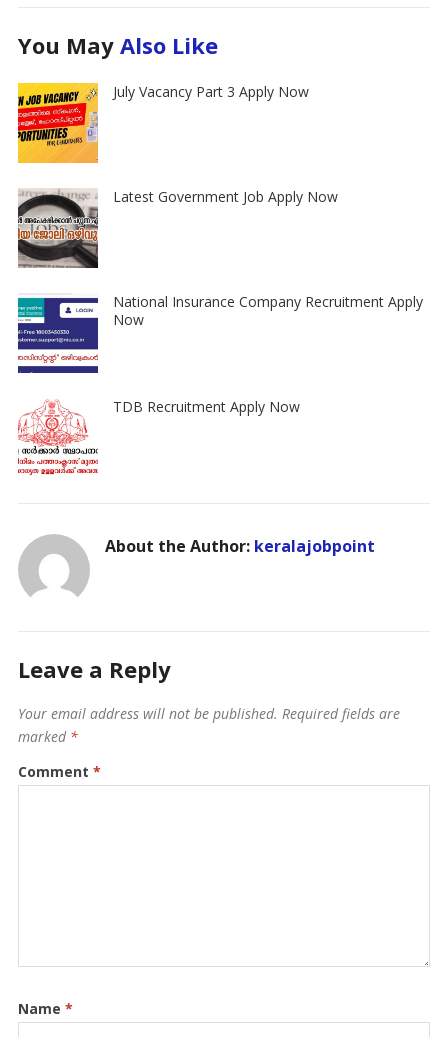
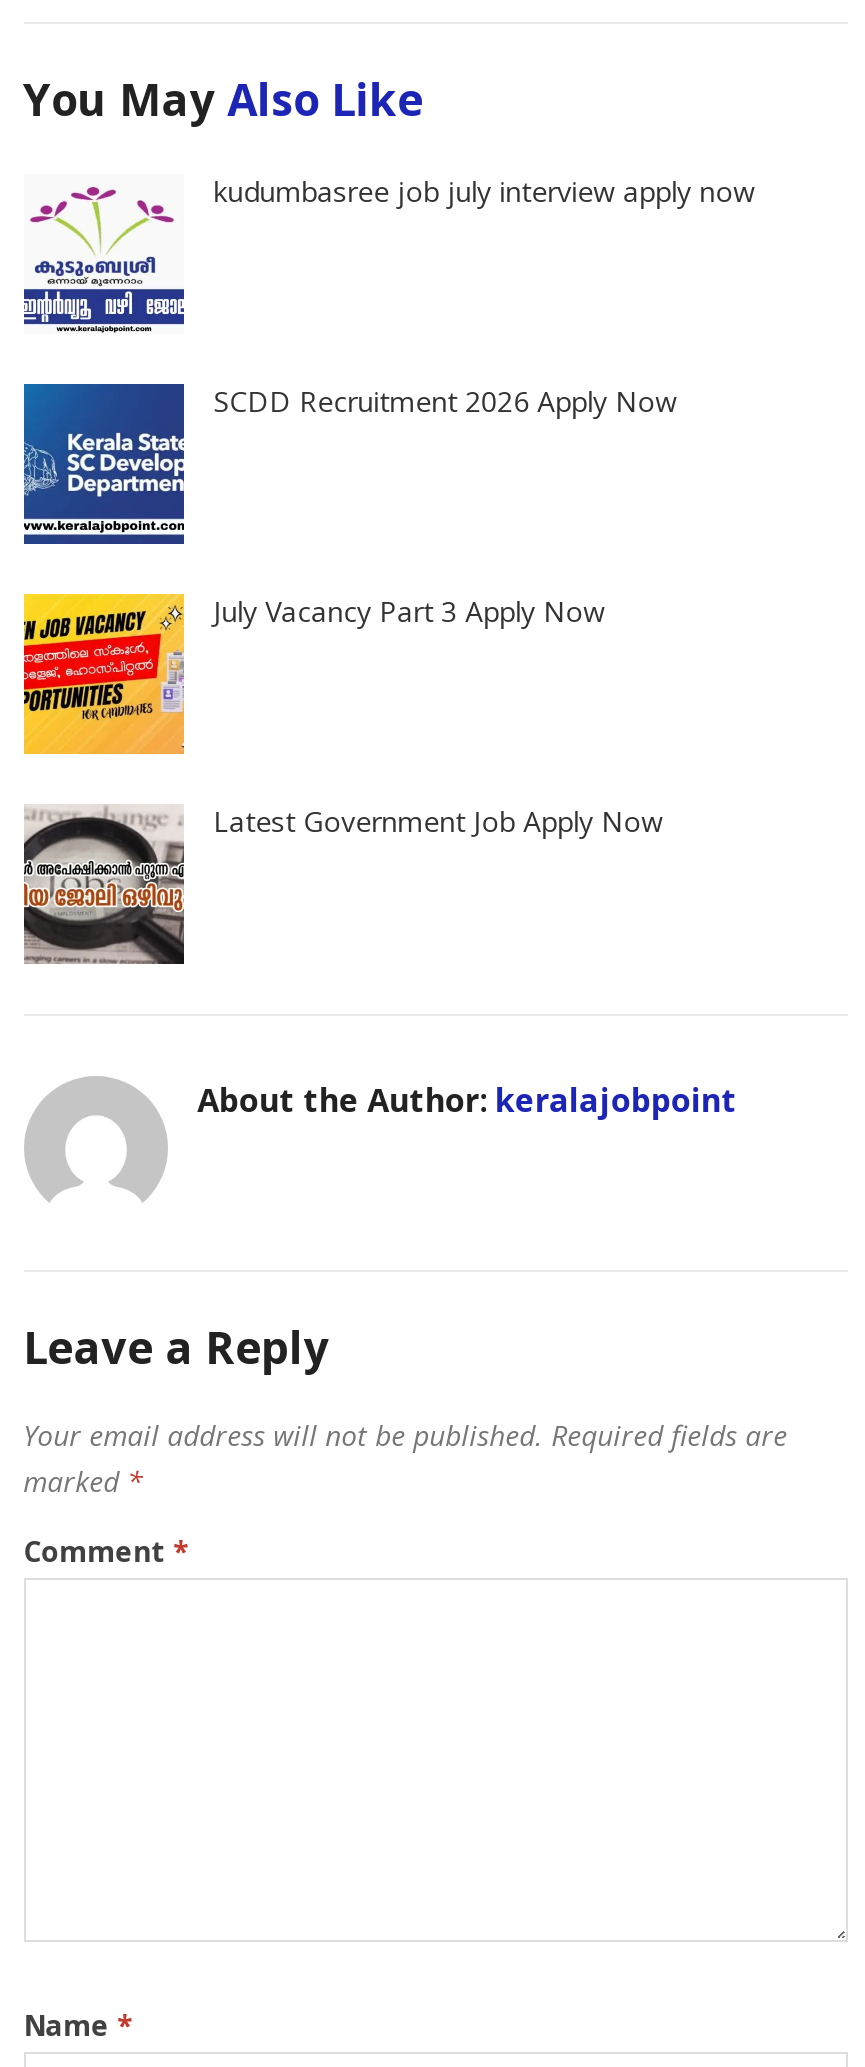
+ [image]
+ kudumbasree job july interview apply now

+ [image]
+ SCDD Recruitment 2026 Apply Now

moved down: [image] | July Vacancy Part 3 Apply Now | Latest Government Job Apply Now

moved down: [image]

- [image]
- National Insurance Company Recruitment Apply
- Now

- [image]
- TDB Recruitment Apply Now
